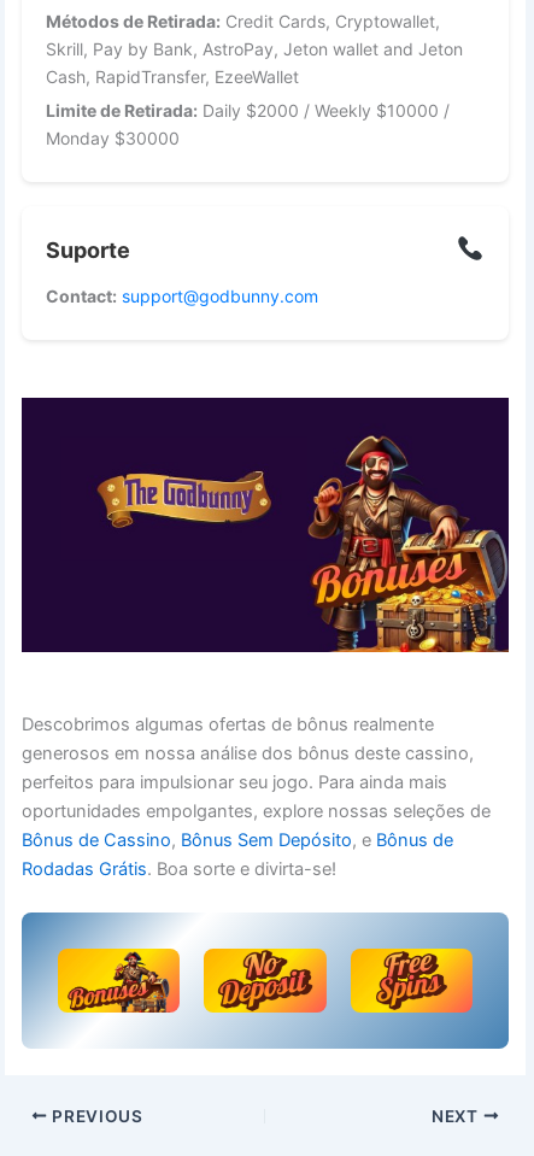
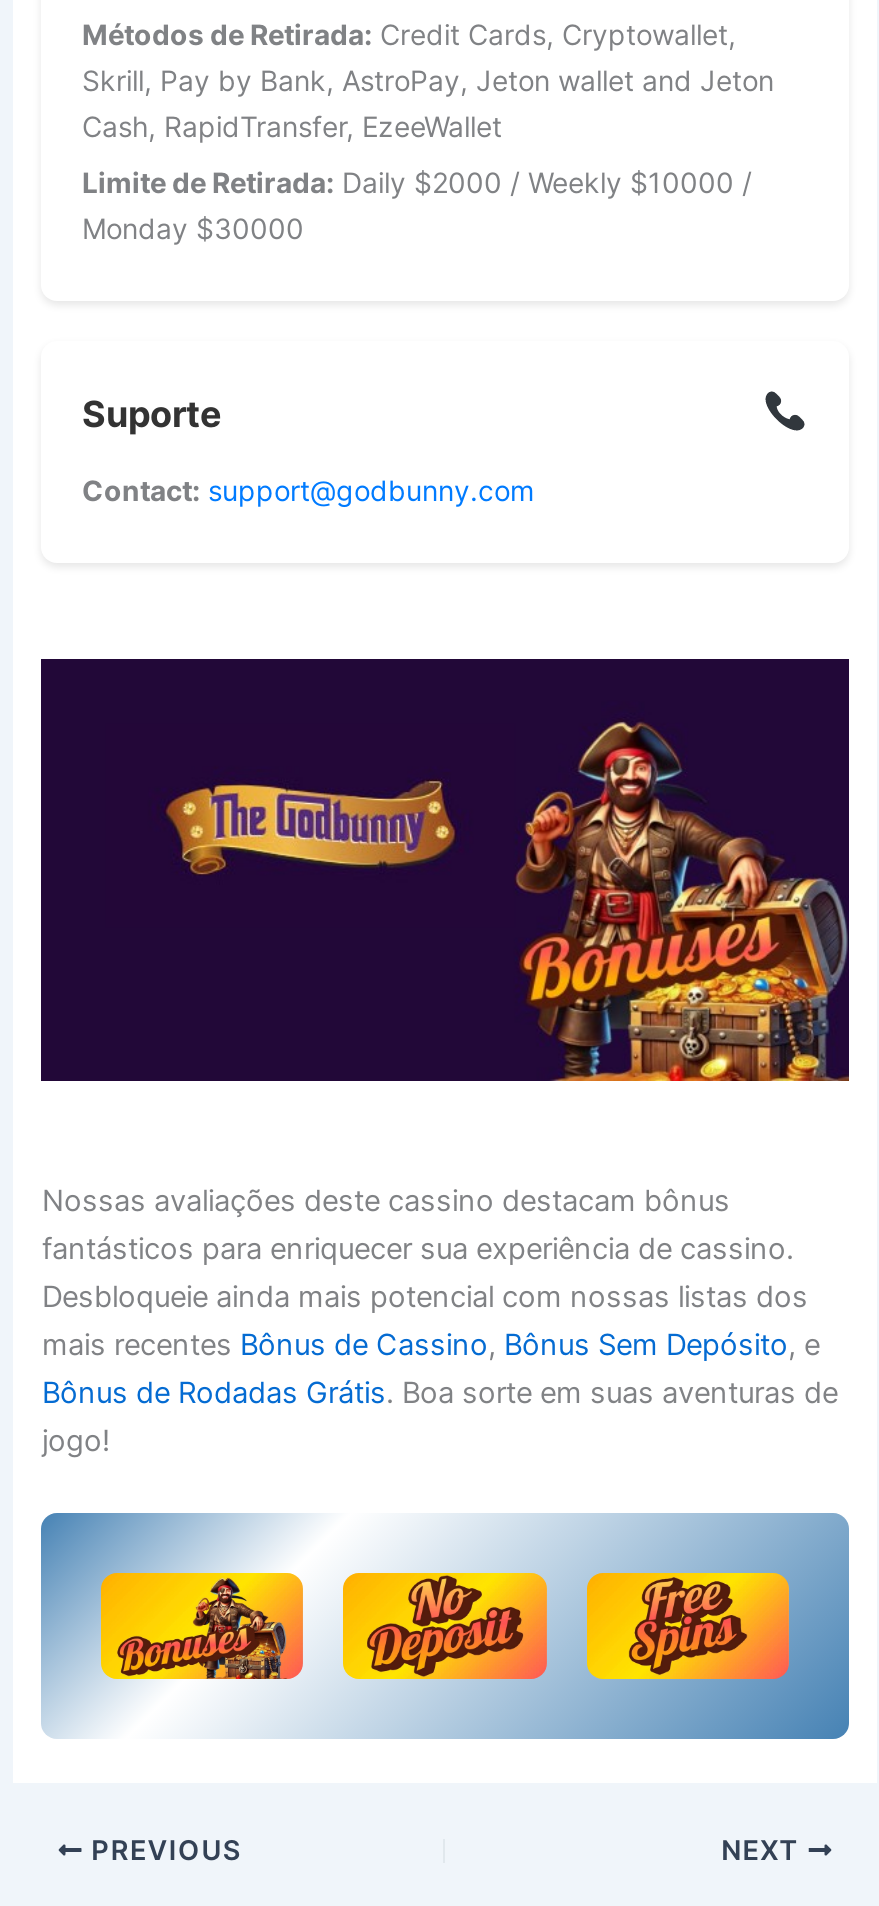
- Descobrimos algumas ofertas de bônus realmente
- generosos em nossa análise dos bônus deste cassino,
- perfeitos para impulsionar seu jogo. Para ainda mais
- oportunidades empolgantes, explore nossas seleções de
- Bônus de Cassino, Bônus Sem Depósito, e Bônus de
- Rodadas Grátis. Boa sorte e divirta-se!
+ Nossas avaliações deste cassino destacam bônus
+ fantásticos para enriquecer sua experiência de cassino.
+ Desbloqueie ainda mais potencial com nossas listas dos
+ mais recentes Bônus de Cassino, Bônus Sem Depósito, e
+ Bônus de Rodadas Grátis. Boa sorte em suas aventuras de
+ jogo!
